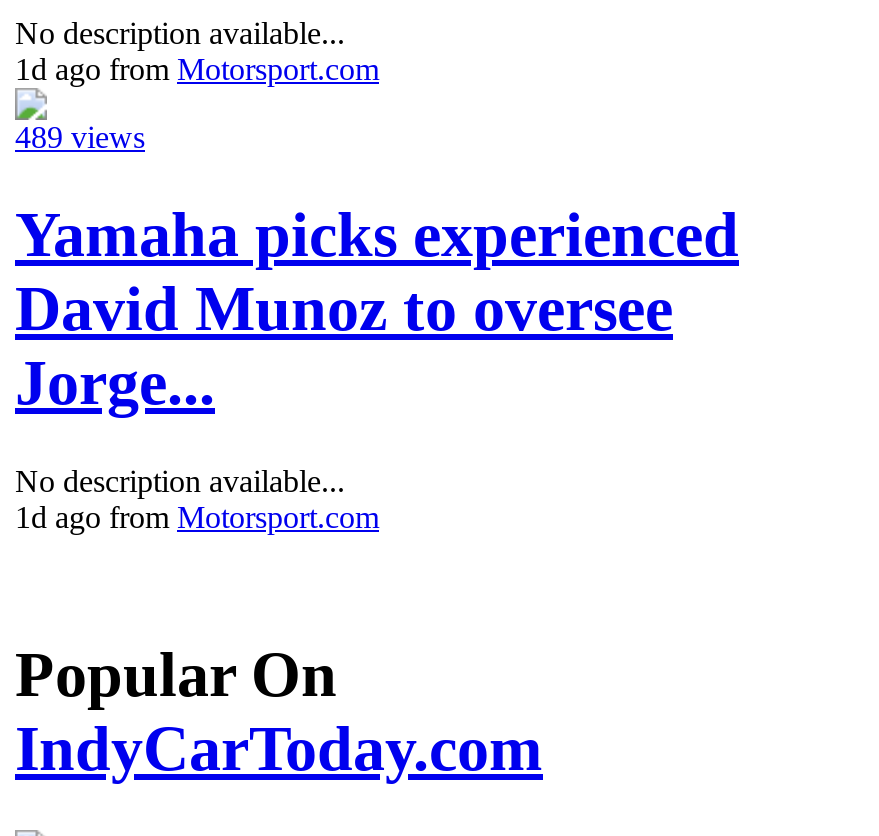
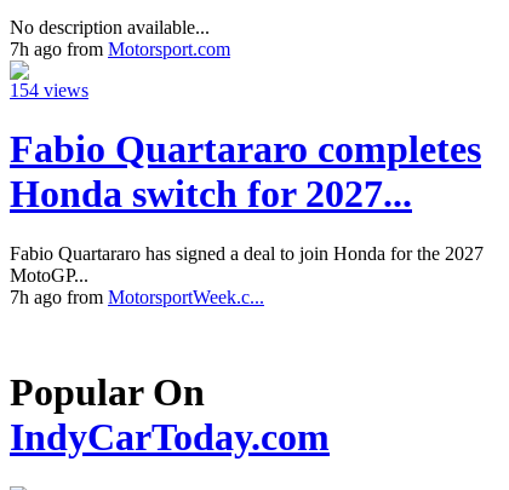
- 1d ago from Motorsport.com
+ 7h ago from Motorsport.com

- 489 views
+ 154 views

- Yamaha picks experienced
- David Munoz to oversee
- Jorge...
+ Fabio Quartararo completes
+ Honda switch for 2027...

- No description available...
- 1d ago from Motorsport.com
+ Fabio Quartararo has signed a deal to join Honda for the 2027
+ MotoGP...
+ 7h ago from MotorsportWeek.c...
